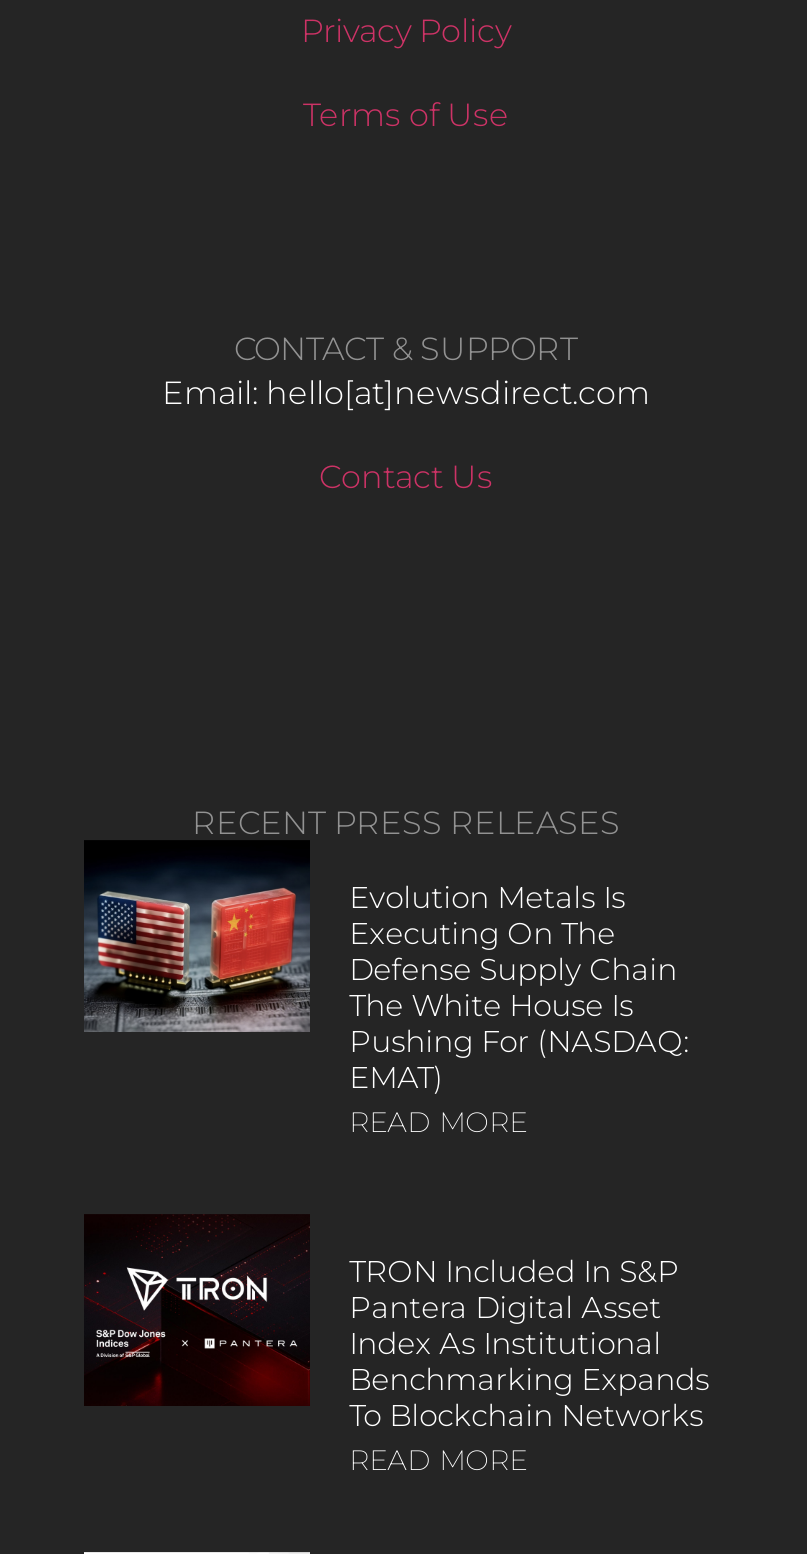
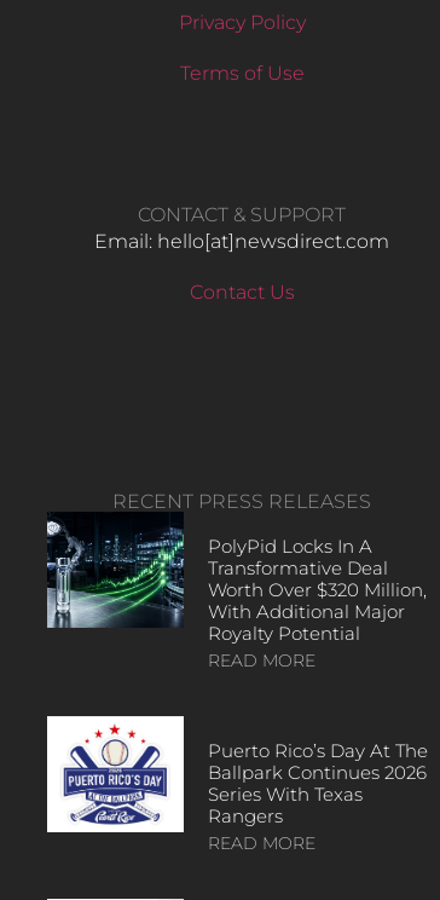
- [image]
- Evolution Metals Is
- Executing On The
- Defense Supply Chain
- The White House Is
- Pushing For (NASDAQ:
- EMAT)
+ [image]
+ PolyPid Locks In A
+ Transformative Deal
+ Worth Over $320 Million,
+ With Additional Major
+ Royalty Potential

- [image]
- TRON Included In S&P
- Pantera Digital Asset
- Index As Institutional
- Benchmarking Expands
- To Blockchain Networks
+ [image]
+ Puerto Rico’s Day At The
+ Ballpark Continues 2026
+ Series With Texas
+ Rangers
